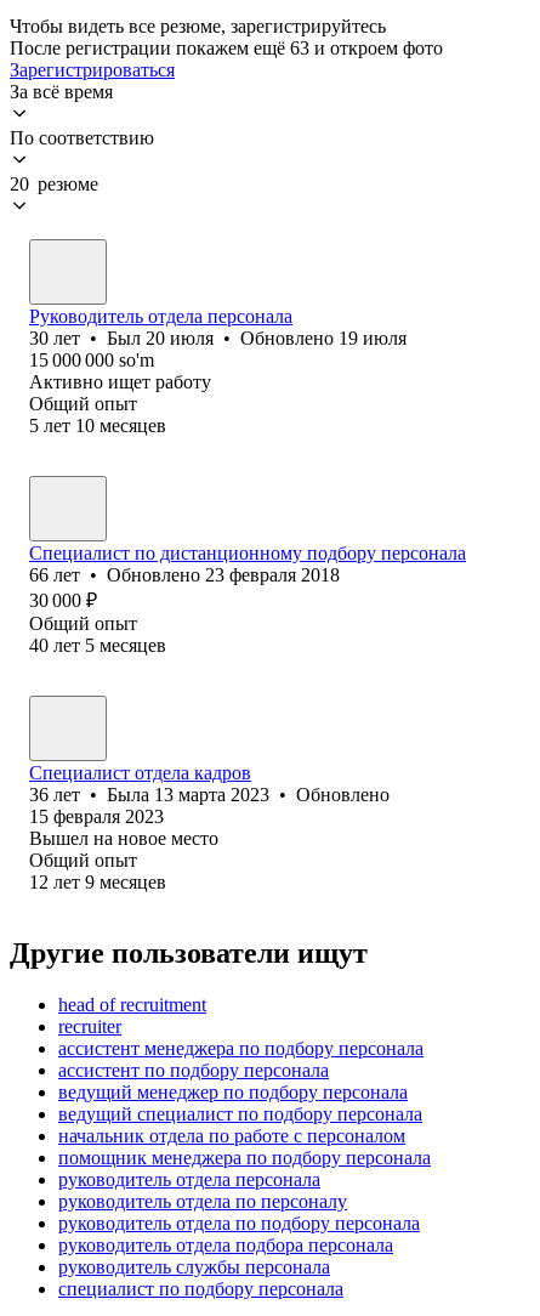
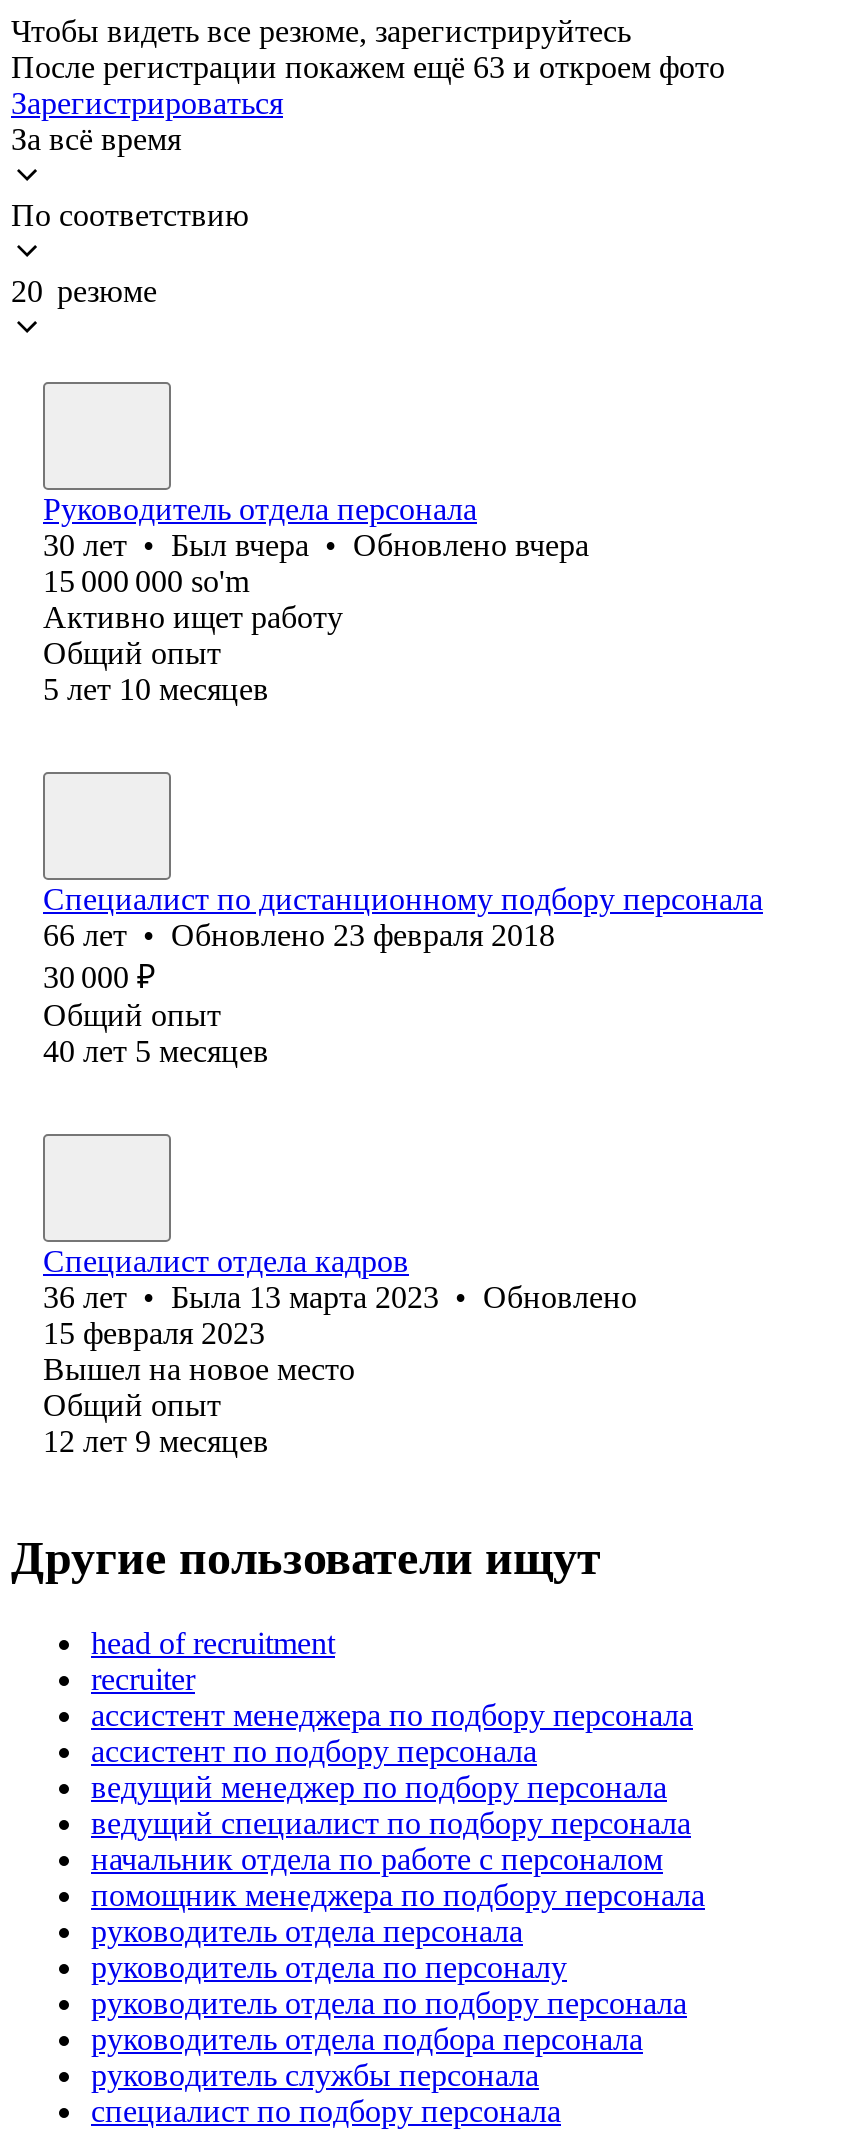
- 30 лет • Был 20 июля • Обновлено 19 июля
+ 30 лет • Был вчера • Обновлено вчера
